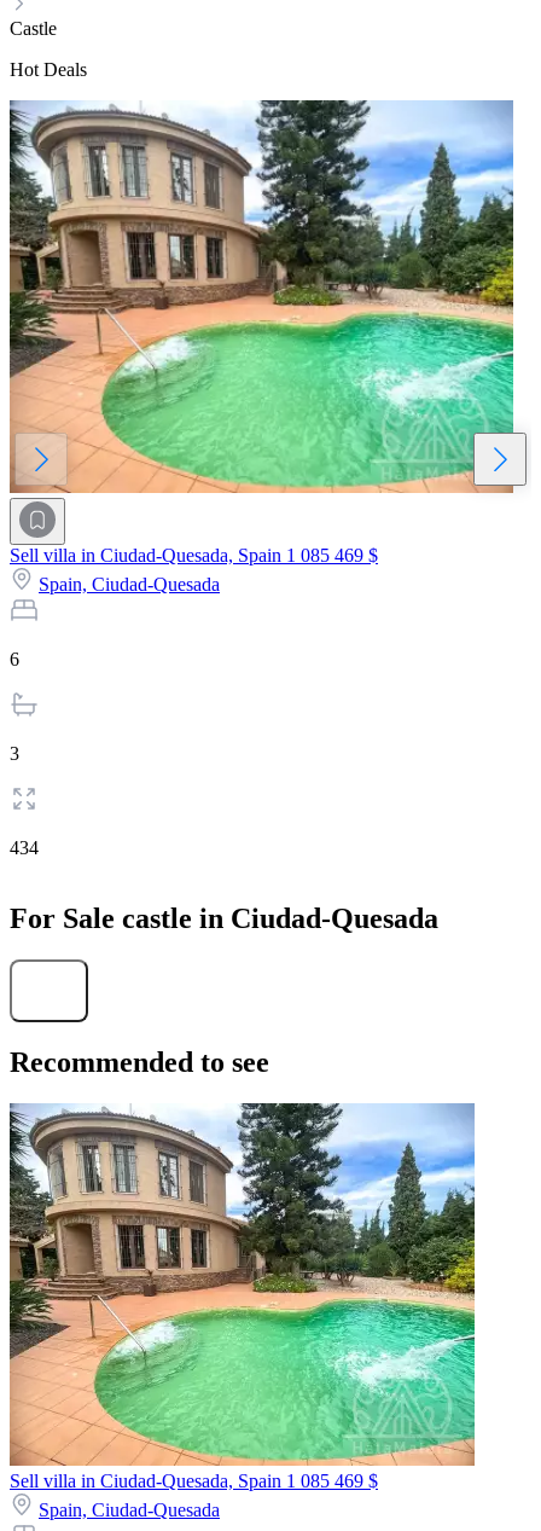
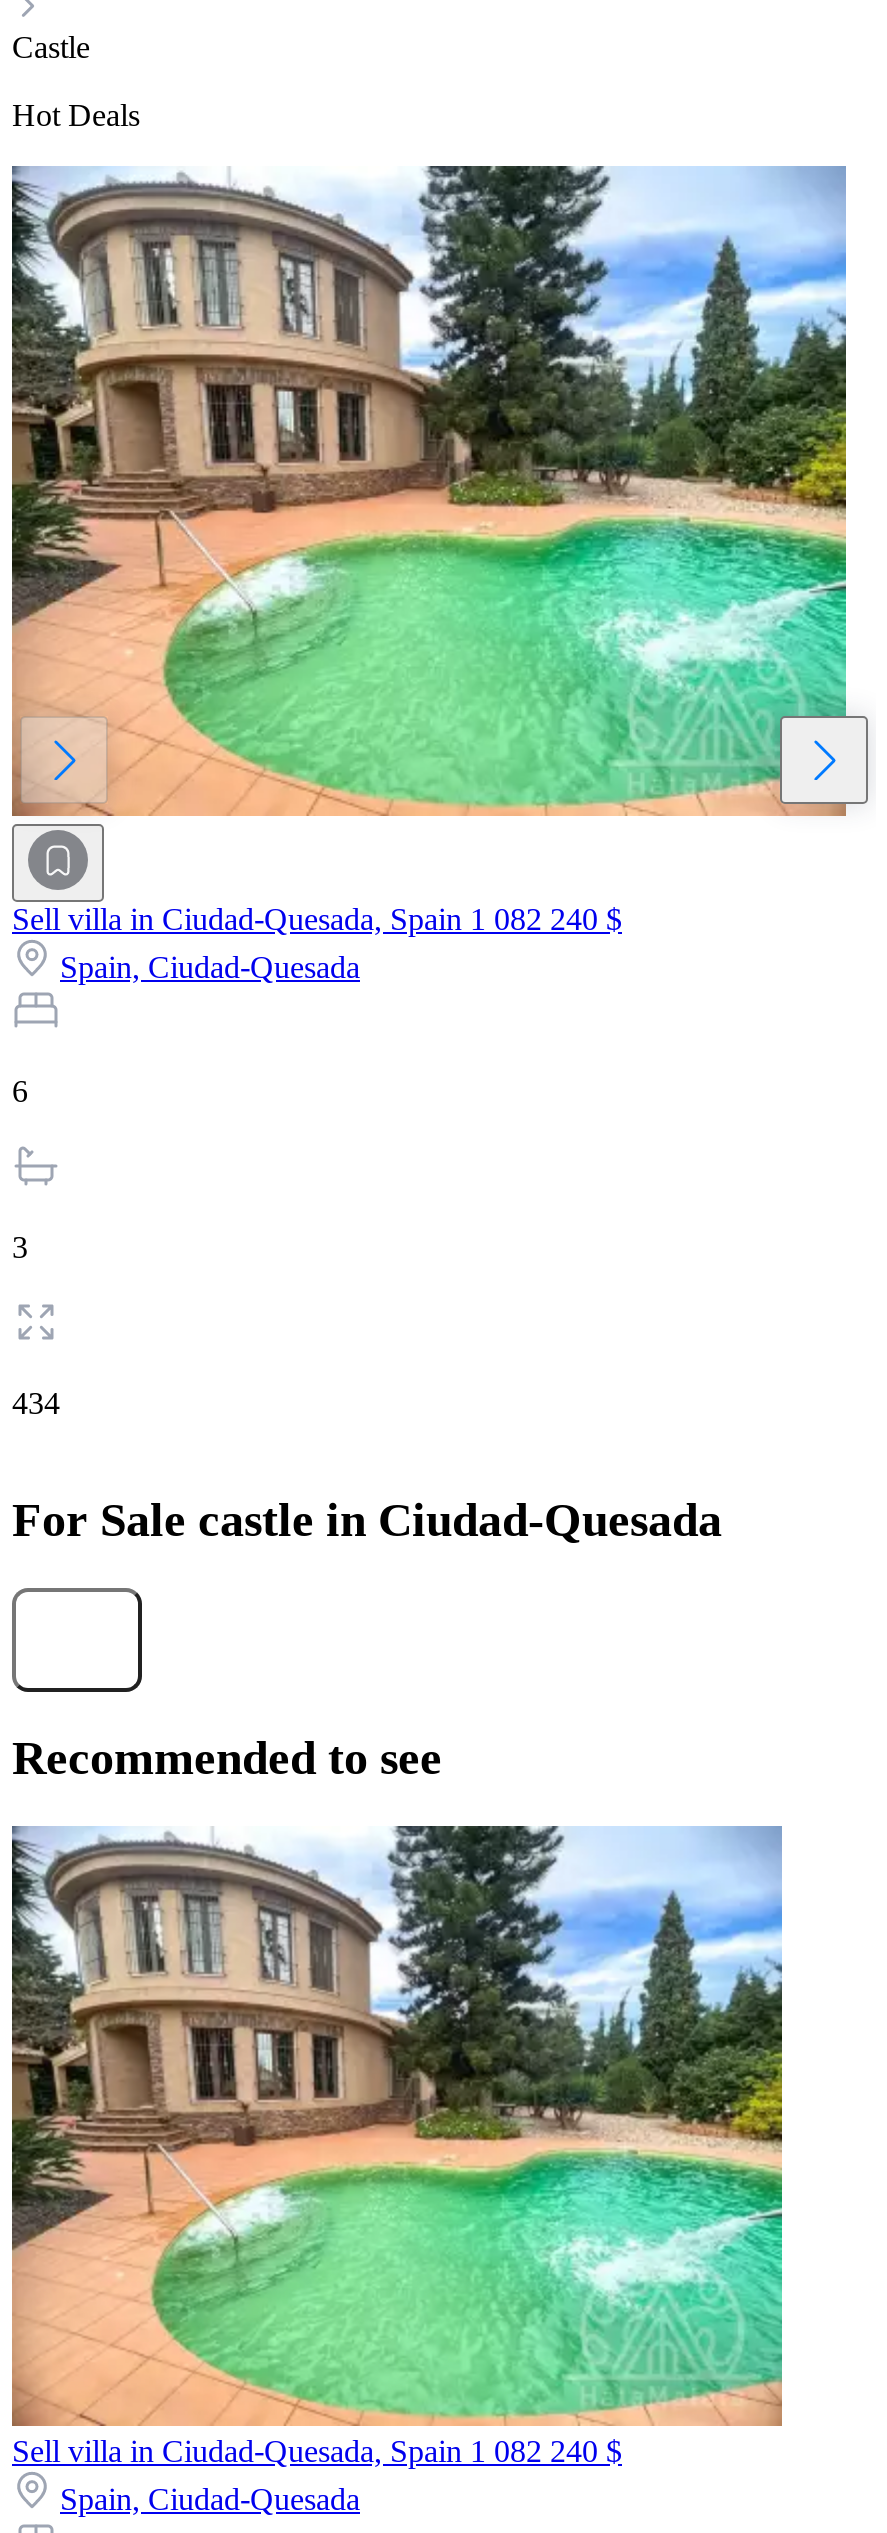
- Sell villa in Ciudad-Quesada, Spain 1 085 469 $
+ Sell villa in Ciudad-Quesada, Spain 1 082 240 $

- Sell villa in Ciudad-Quesada, Spain 1 085 469 $
+ Sell villa in Ciudad-Quesada, Spain 1 082 240 $
